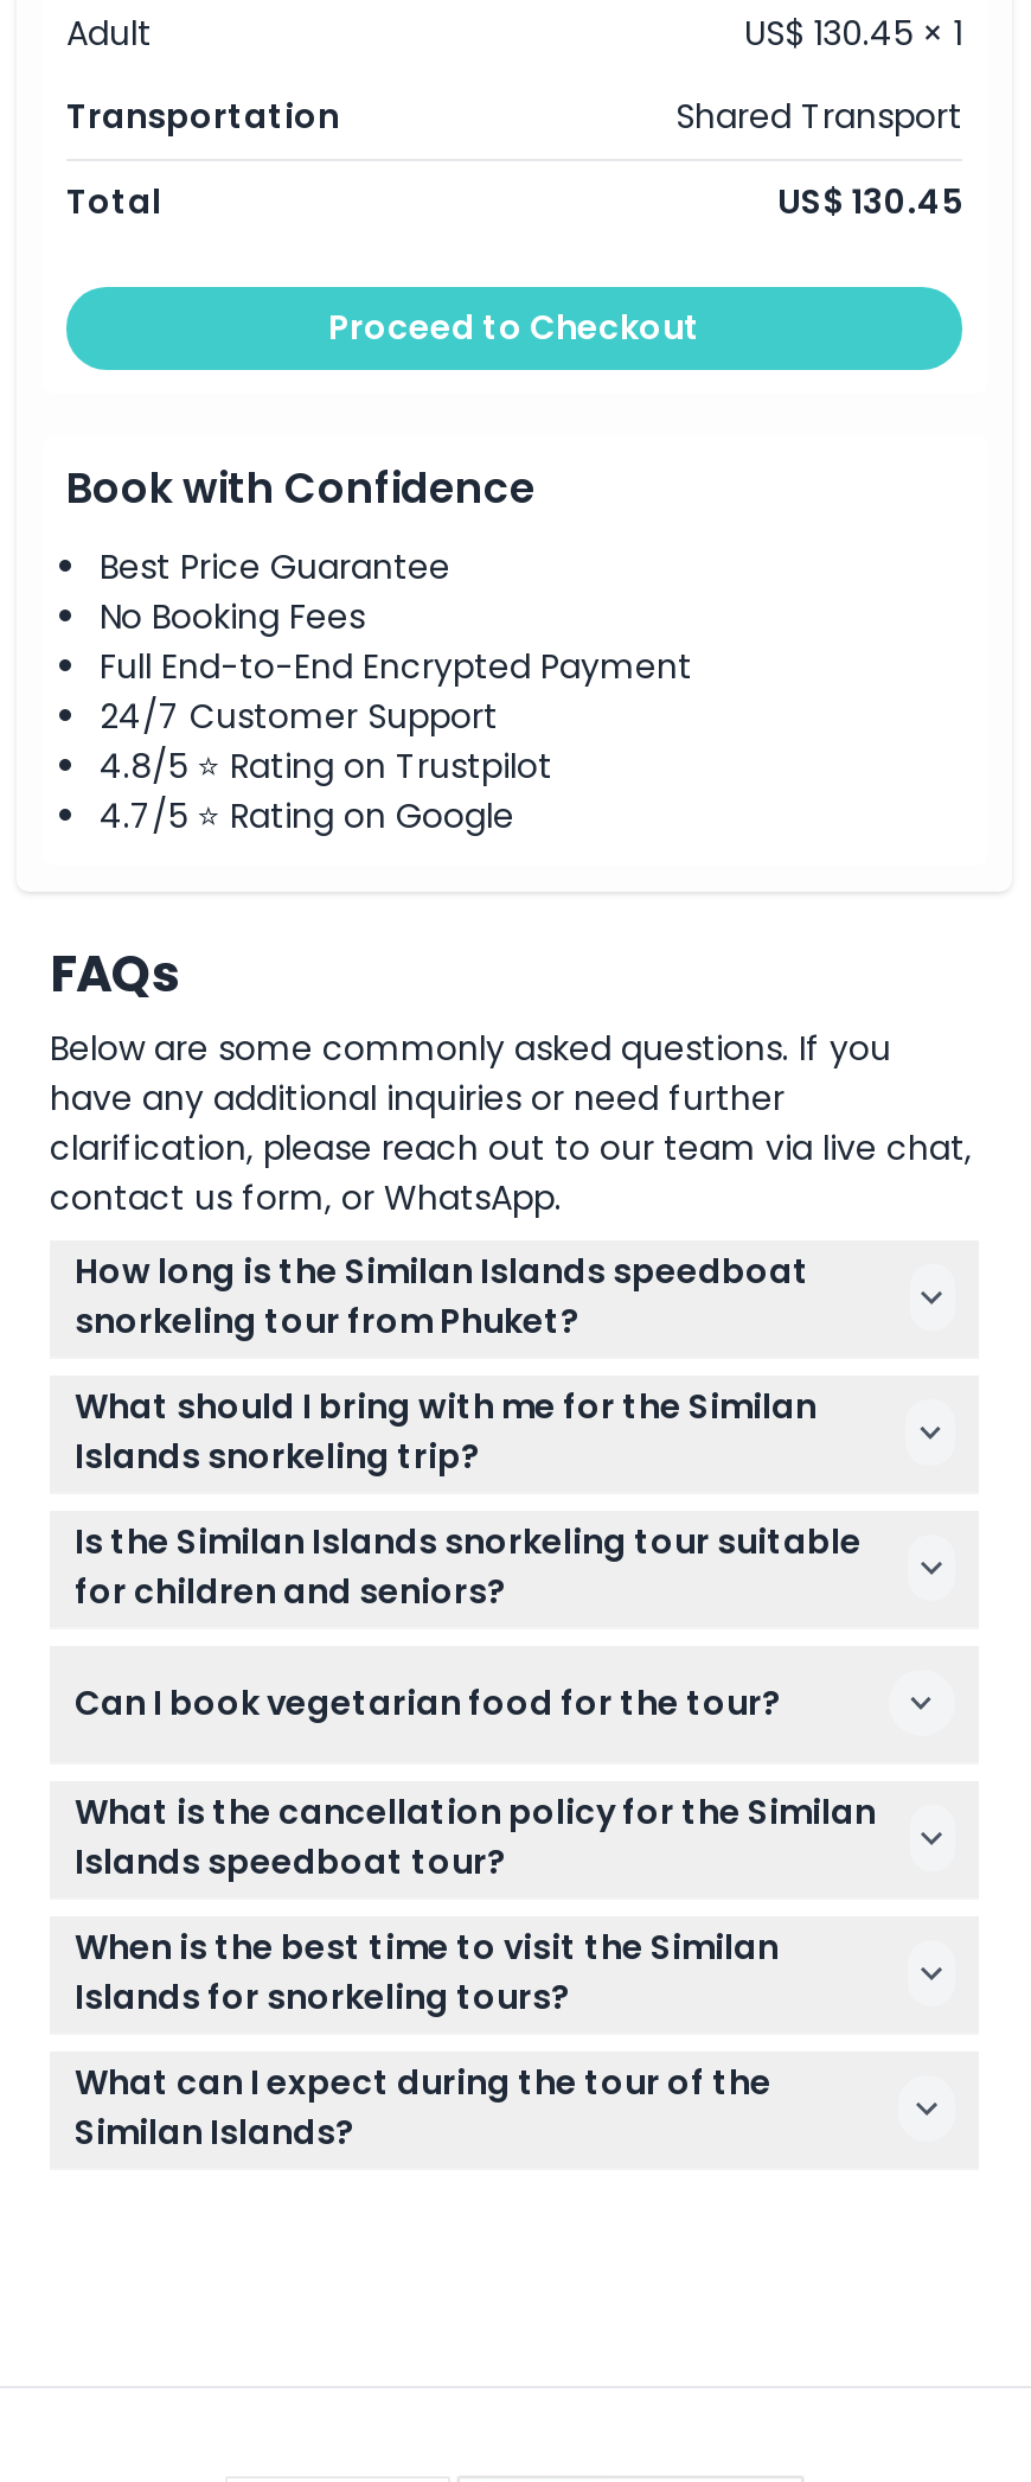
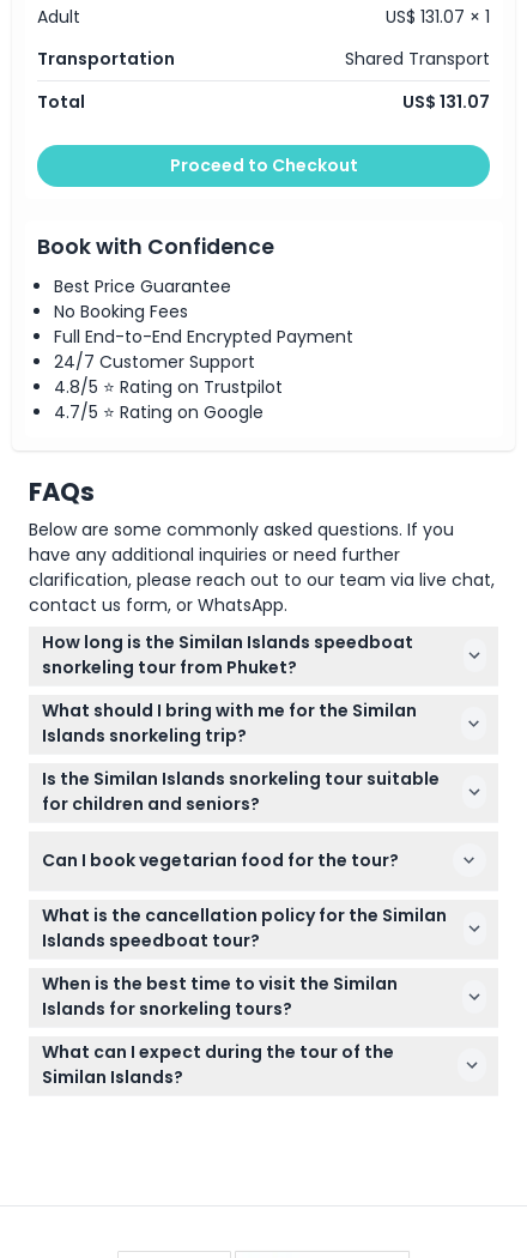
- US$ 130.45 × 1
+ US$ 131.07 × 1

- US$ 130.45
+ US$ 131.07
